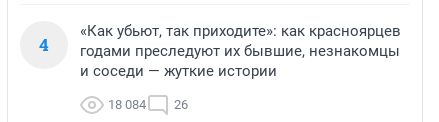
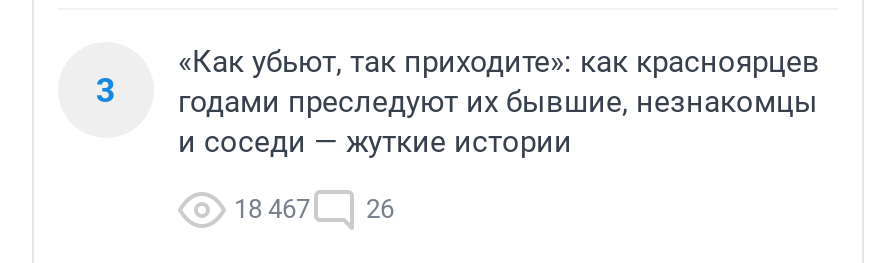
- 4 годами преследуют их бывшие, незнакомцы
+ 3 годами преследуют их бывшие, незнакомцы

- 18 084 26
+ 18 467 26
